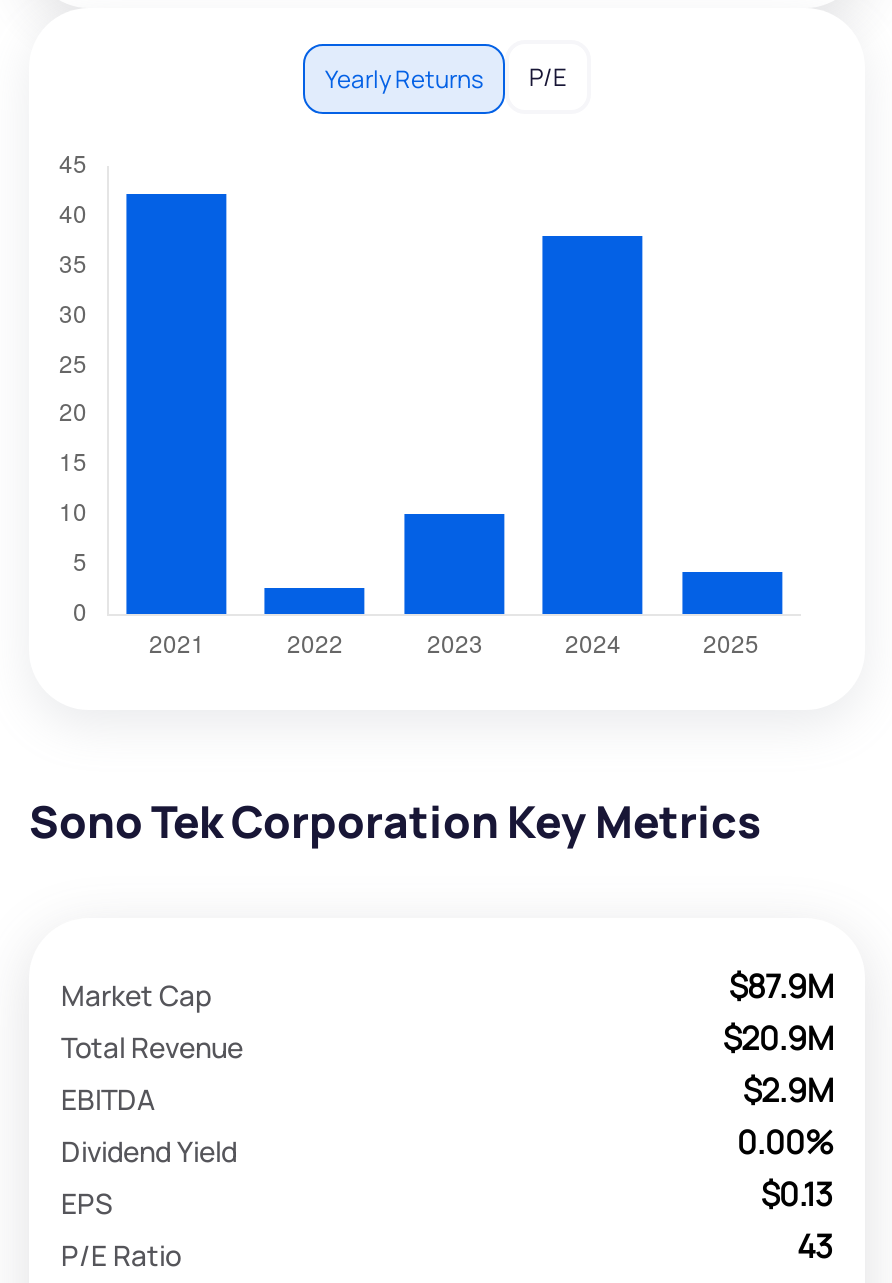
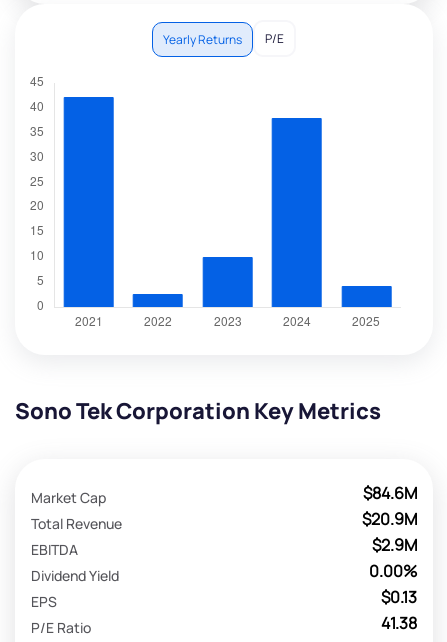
- $87.9M
+ $84.6M

- 43
+ 41.38
